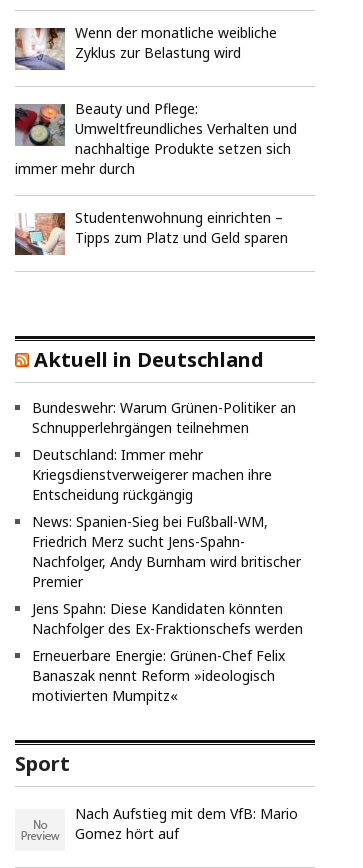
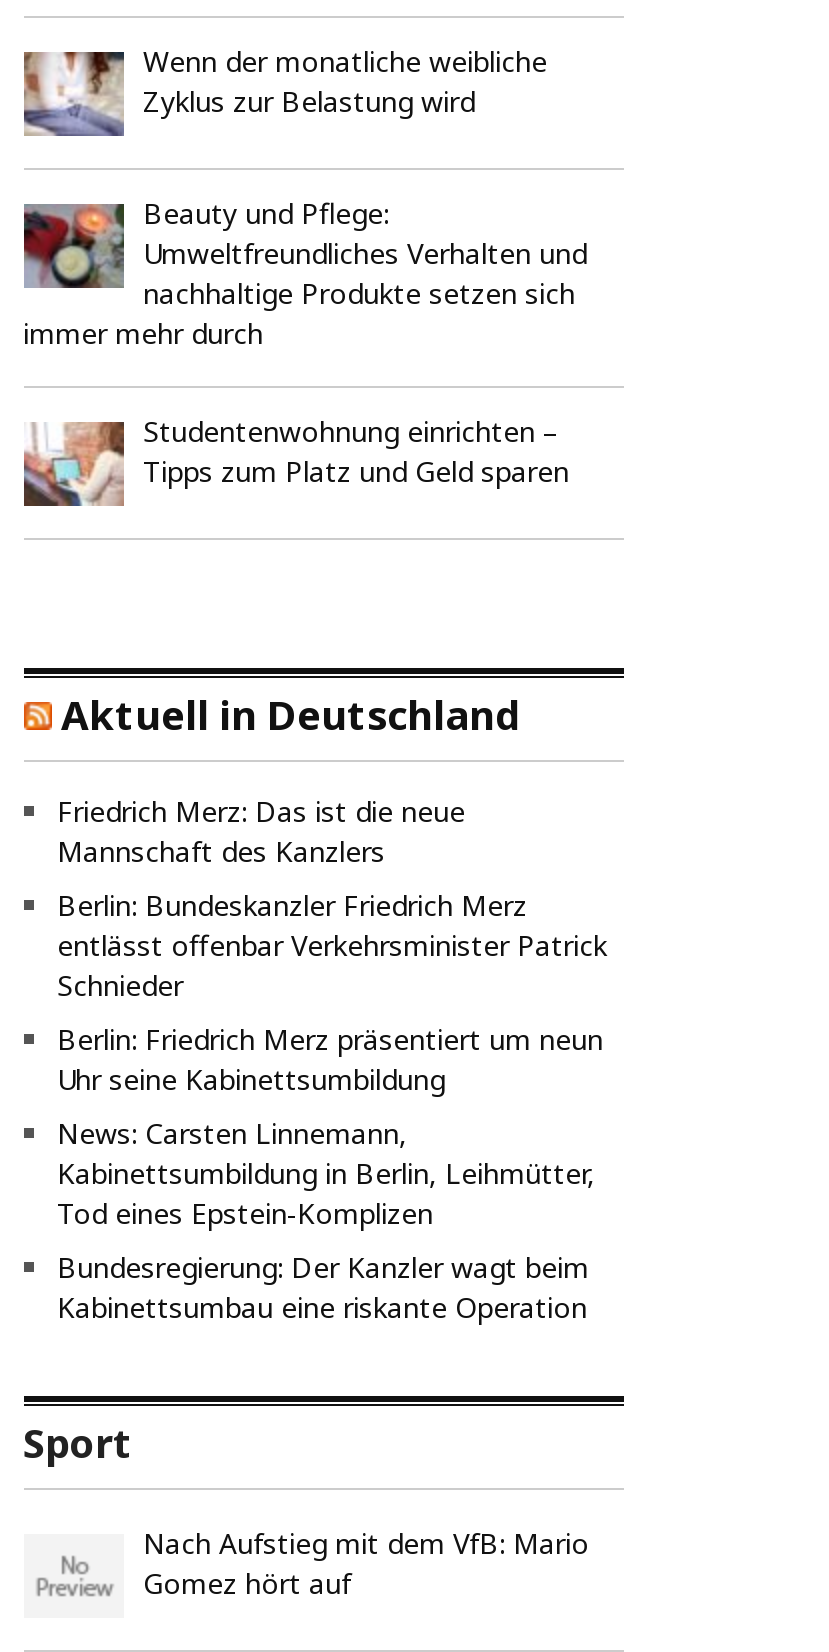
- Bundeswehr: Warum Grünen-Politiker an
- Schnupperlehrgängen teilnehmen
- Deutschland: Immer mehr
- Kriegsdienstverweigerer machen ihre
- Entscheidung rückgängig
- News: Spanien-Sieg bei Fußball-WM,
- Friedrich Merz sucht Jens-Spahn-
- Nachfolger, Andy Burnham wird britischer
- Premier
- Jens Spahn: Diese Kandidaten könnten
- Nachfolger des Ex-Fraktionschefs werden
- Erneuerbare Energie: Grünen-Chef Felix
- Banaszak nennt Reform »ideologisch
- motivierten Mumpitz«
+ Friedrich Merz: Das ist die neue
+ Mannschaft des Kanzlers
+ Berlin: Bundeskanzler Friedrich Merz
+ entlässt offenbar Verkehrsminister Patrick
+ Schnieder
+ Berlin: Friedrich Merz präsentiert um neun
+ Uhr seine Kabinettsumbildung
+ News: Carsten Linnemann,
+ Kabinettsumbildung in Berlin, Leihmütter,
+ Tod eines Epstein-Komplizen
+ Bundesregierung: Der Kanzler wagt beim
+ Kabinettsumbau eine riskante Operation
